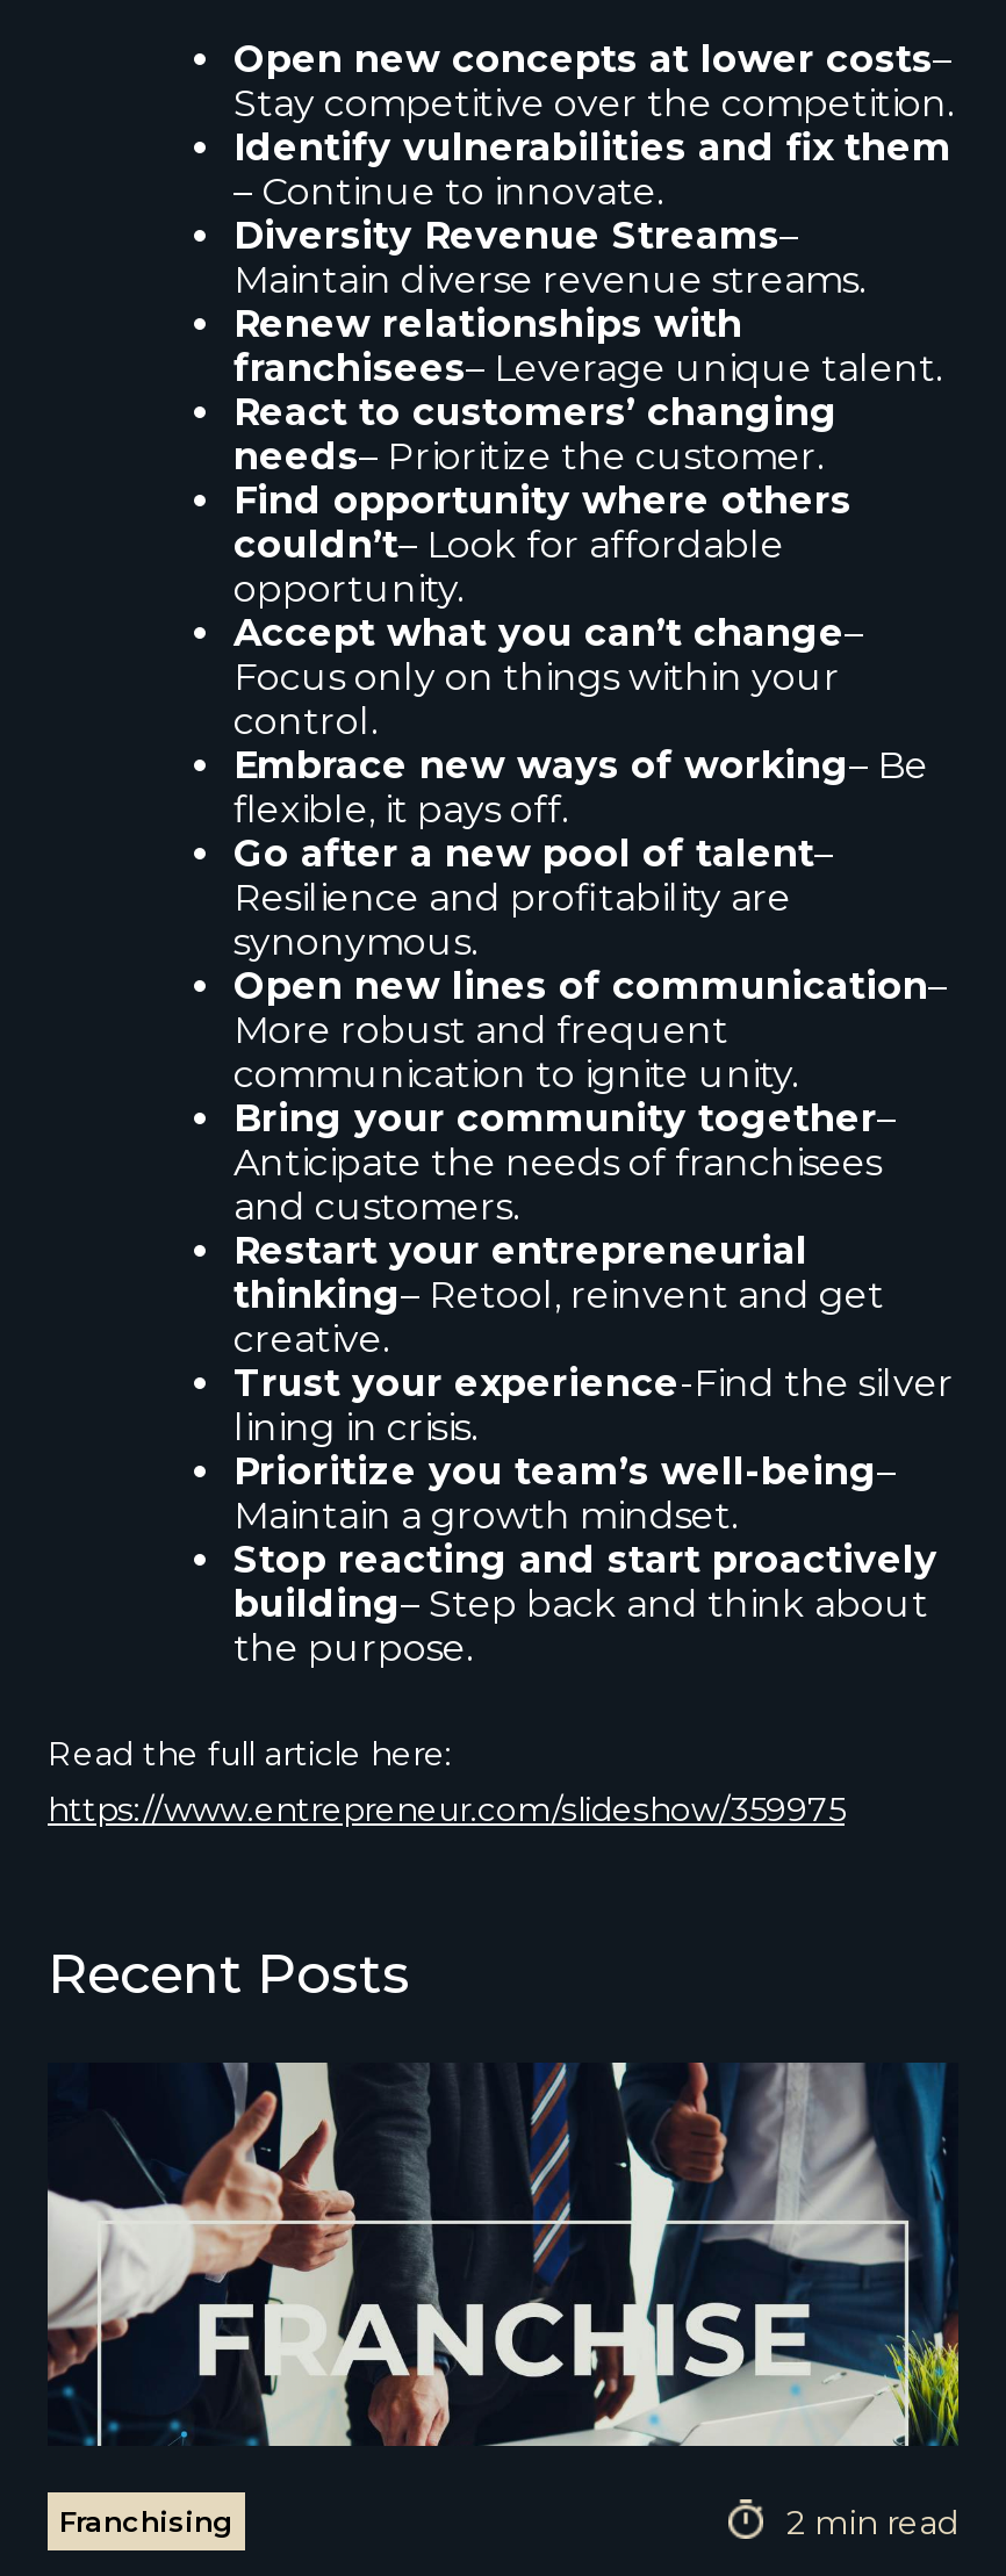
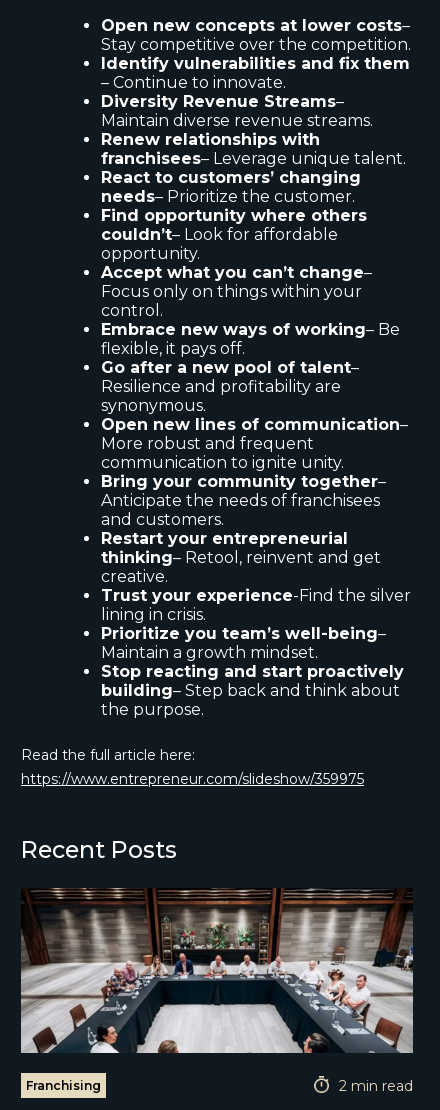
- [image]
+ [image]
